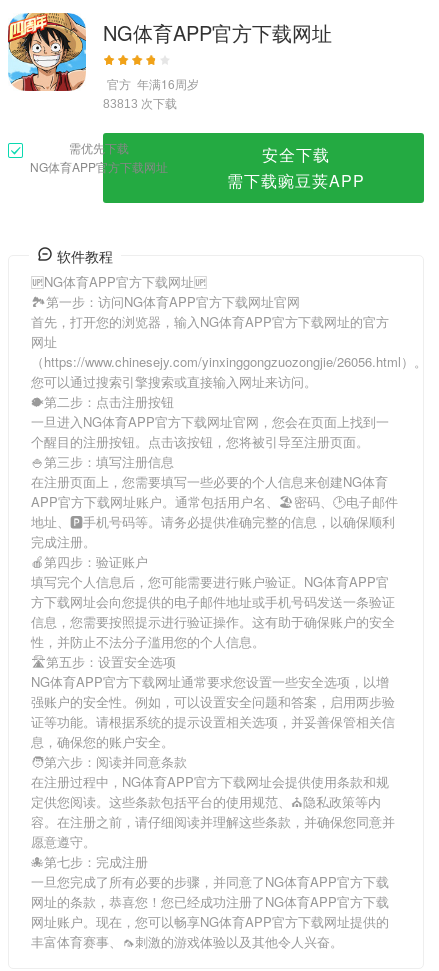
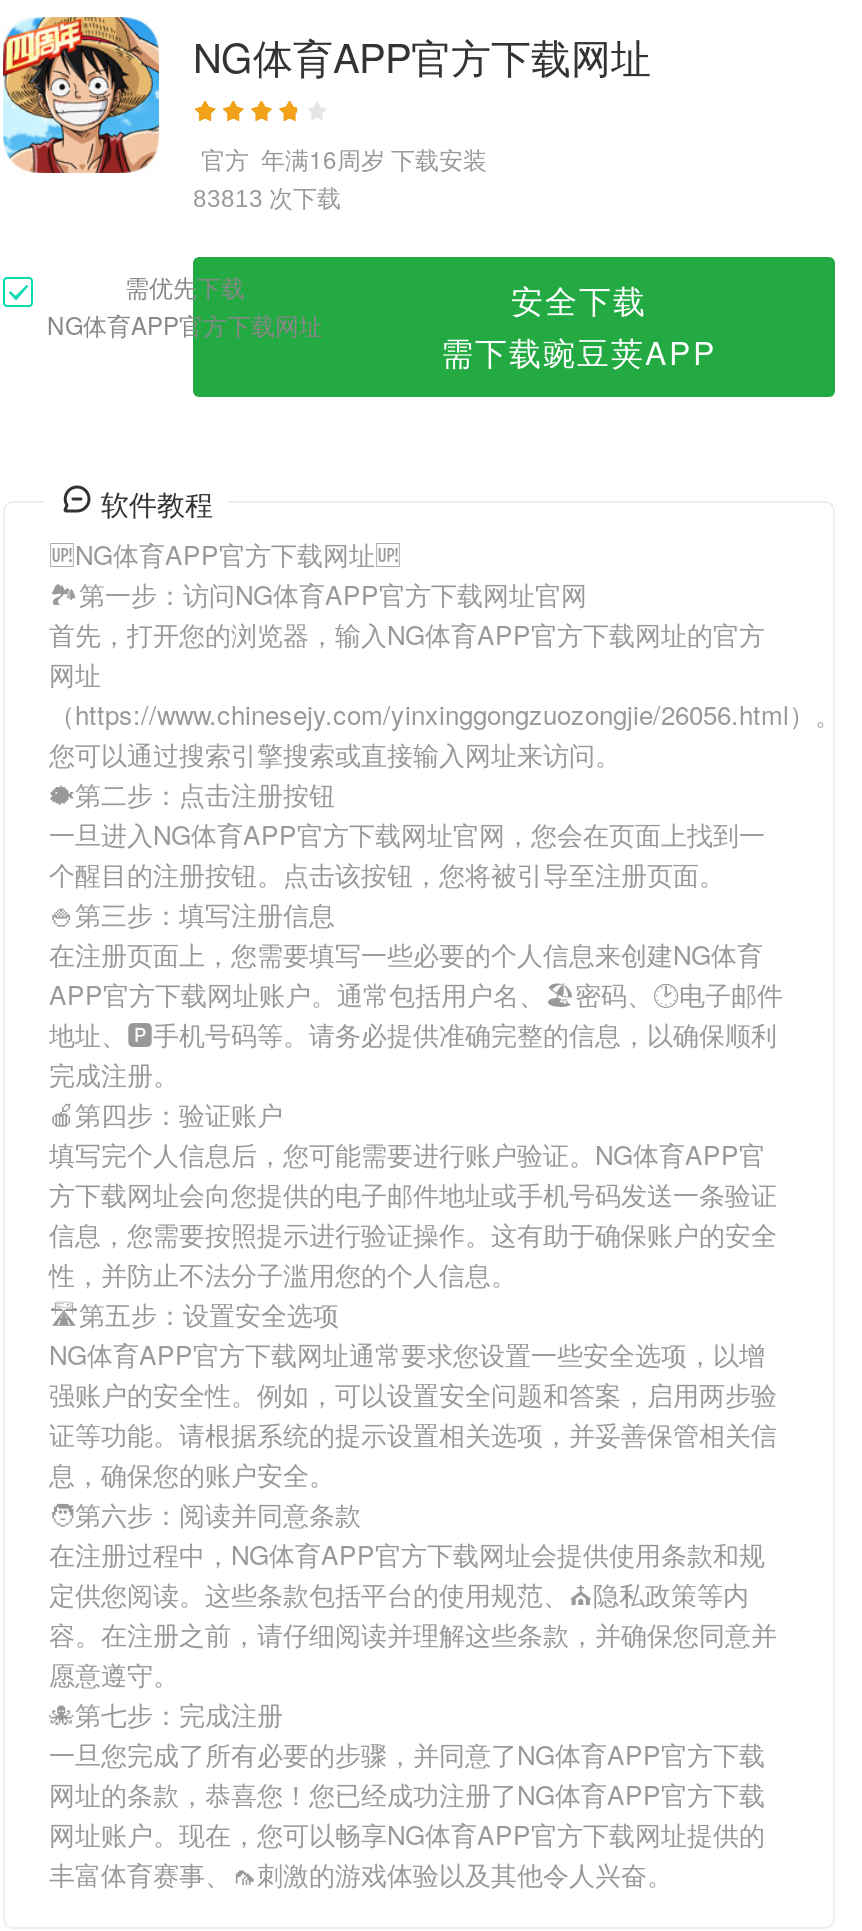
- 官方年满16周岁
+ 官方年满16周岁 下载安装
